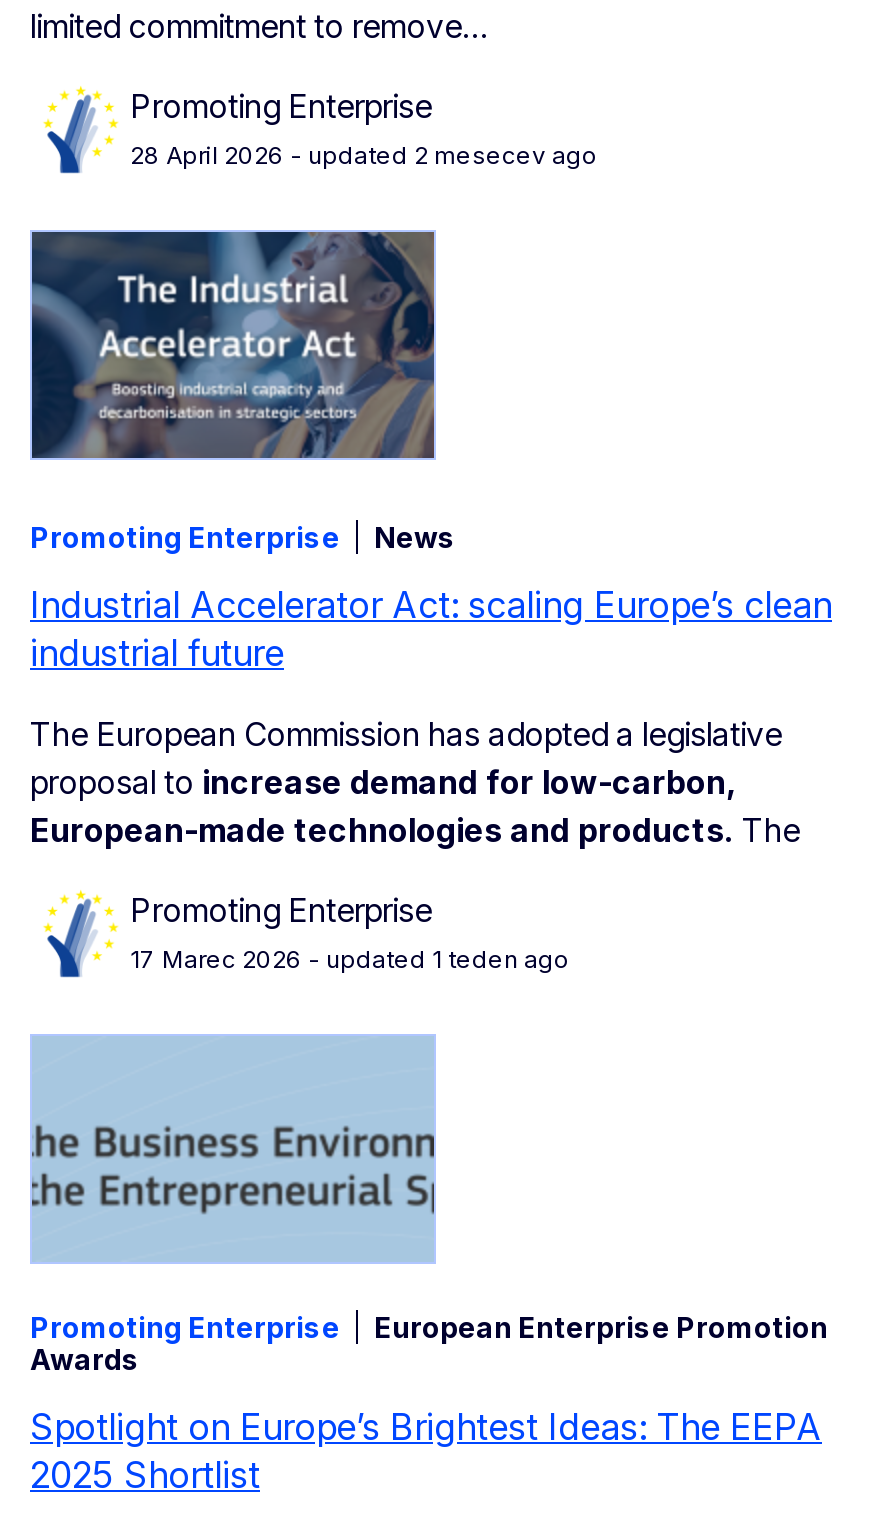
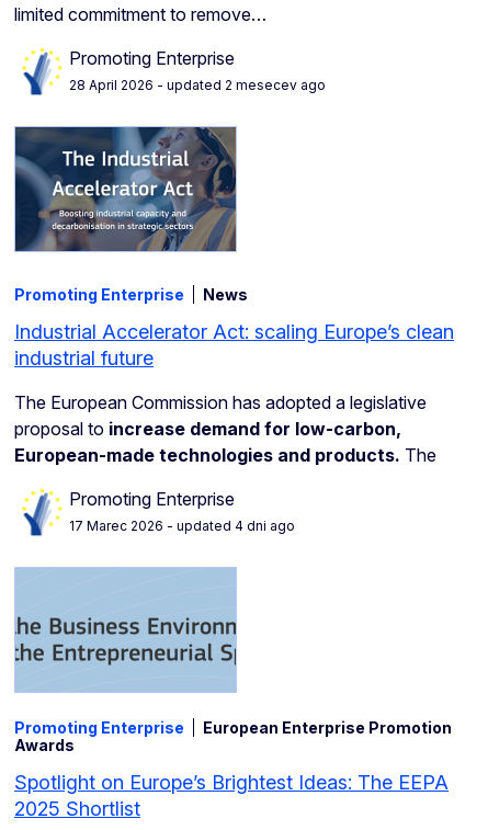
- 17 Marec 2026 - updated 1 teden ago
+ 17 Marec 2026 - updated 4 dni ago
